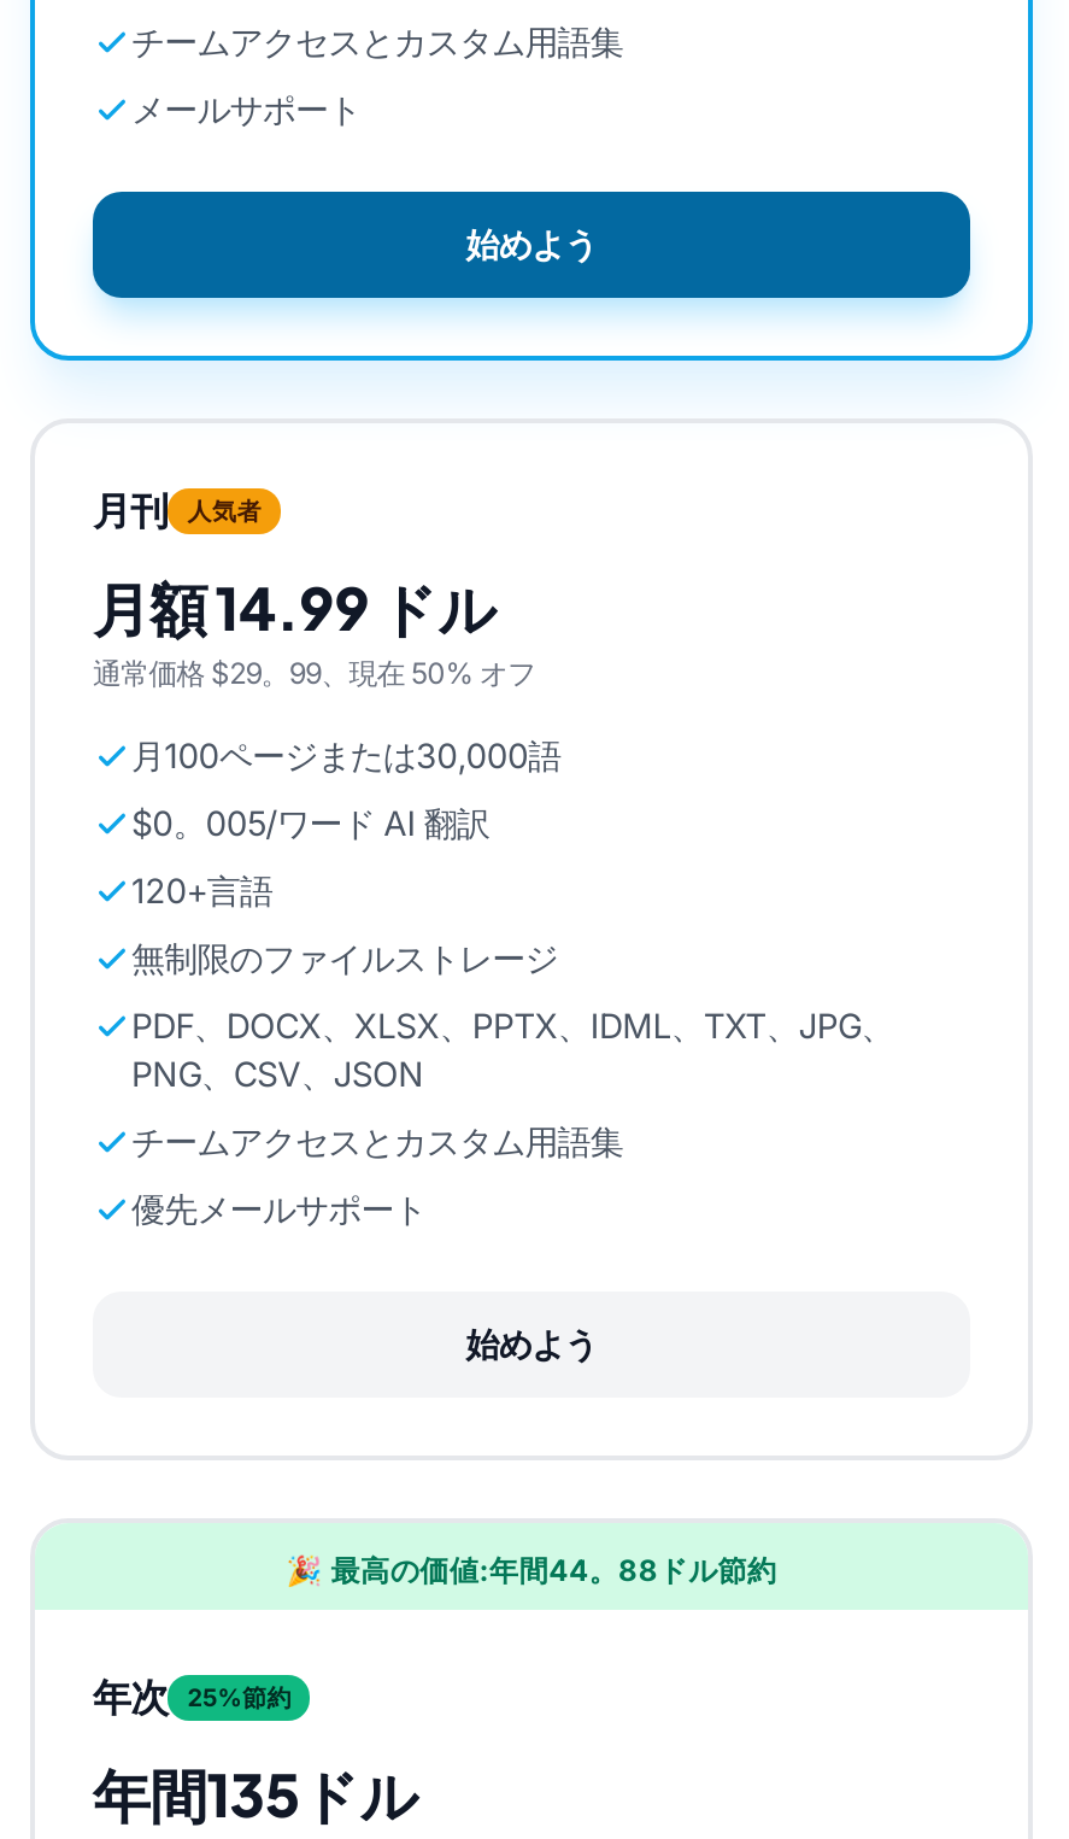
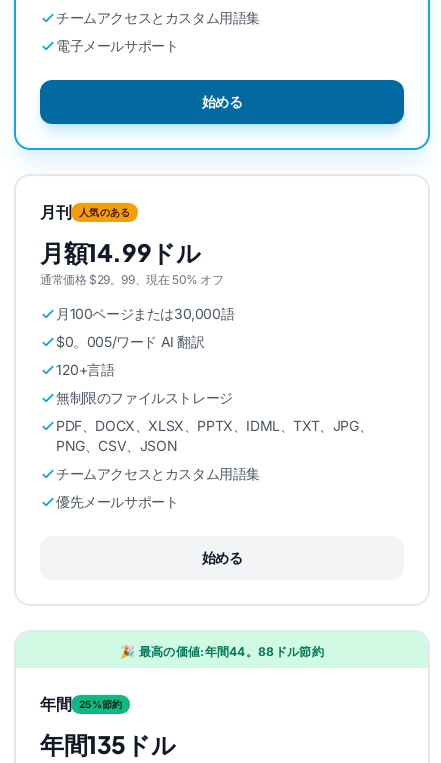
- メールサポート
+ 電子メールサポート

- 始めよう
+ 始める

- 人気者
+ 人気のある

- 月額 14.99 ドル
+ 月額14.99ドル

- 始めよう
+ 始める

- 年次
+ 年間
